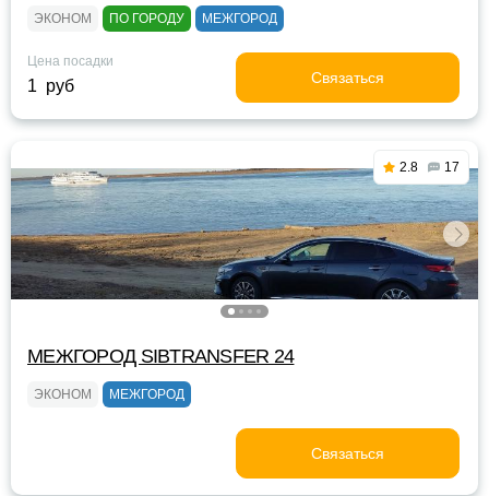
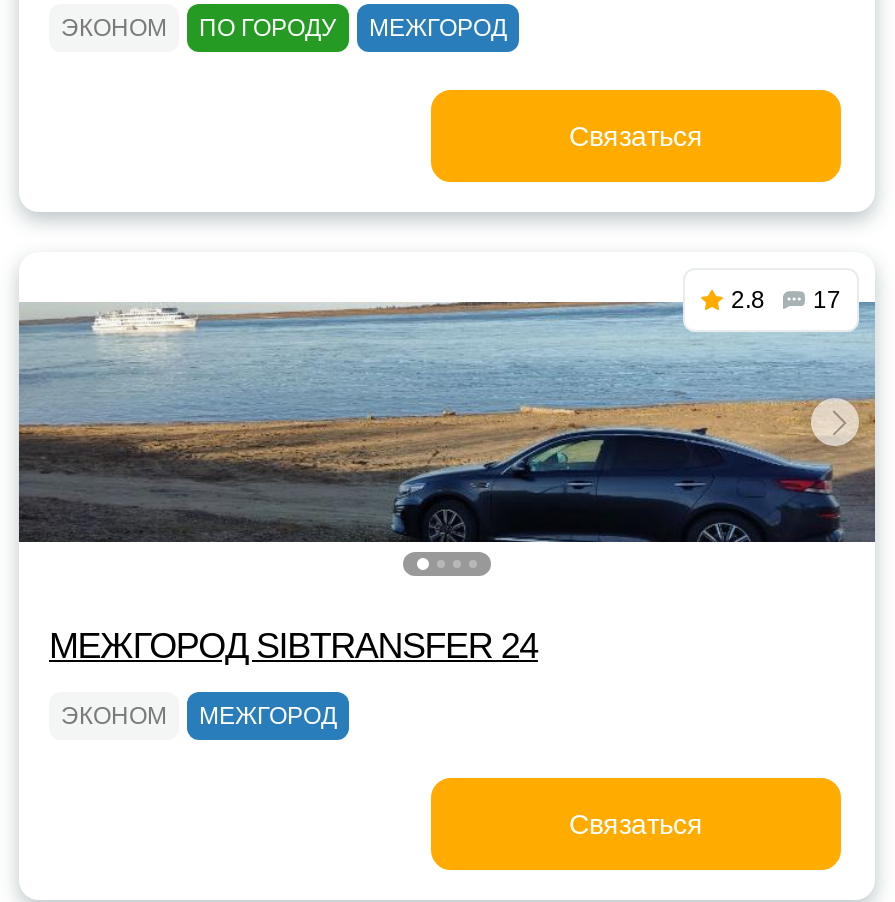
- Цена посадки
- 1 руб
